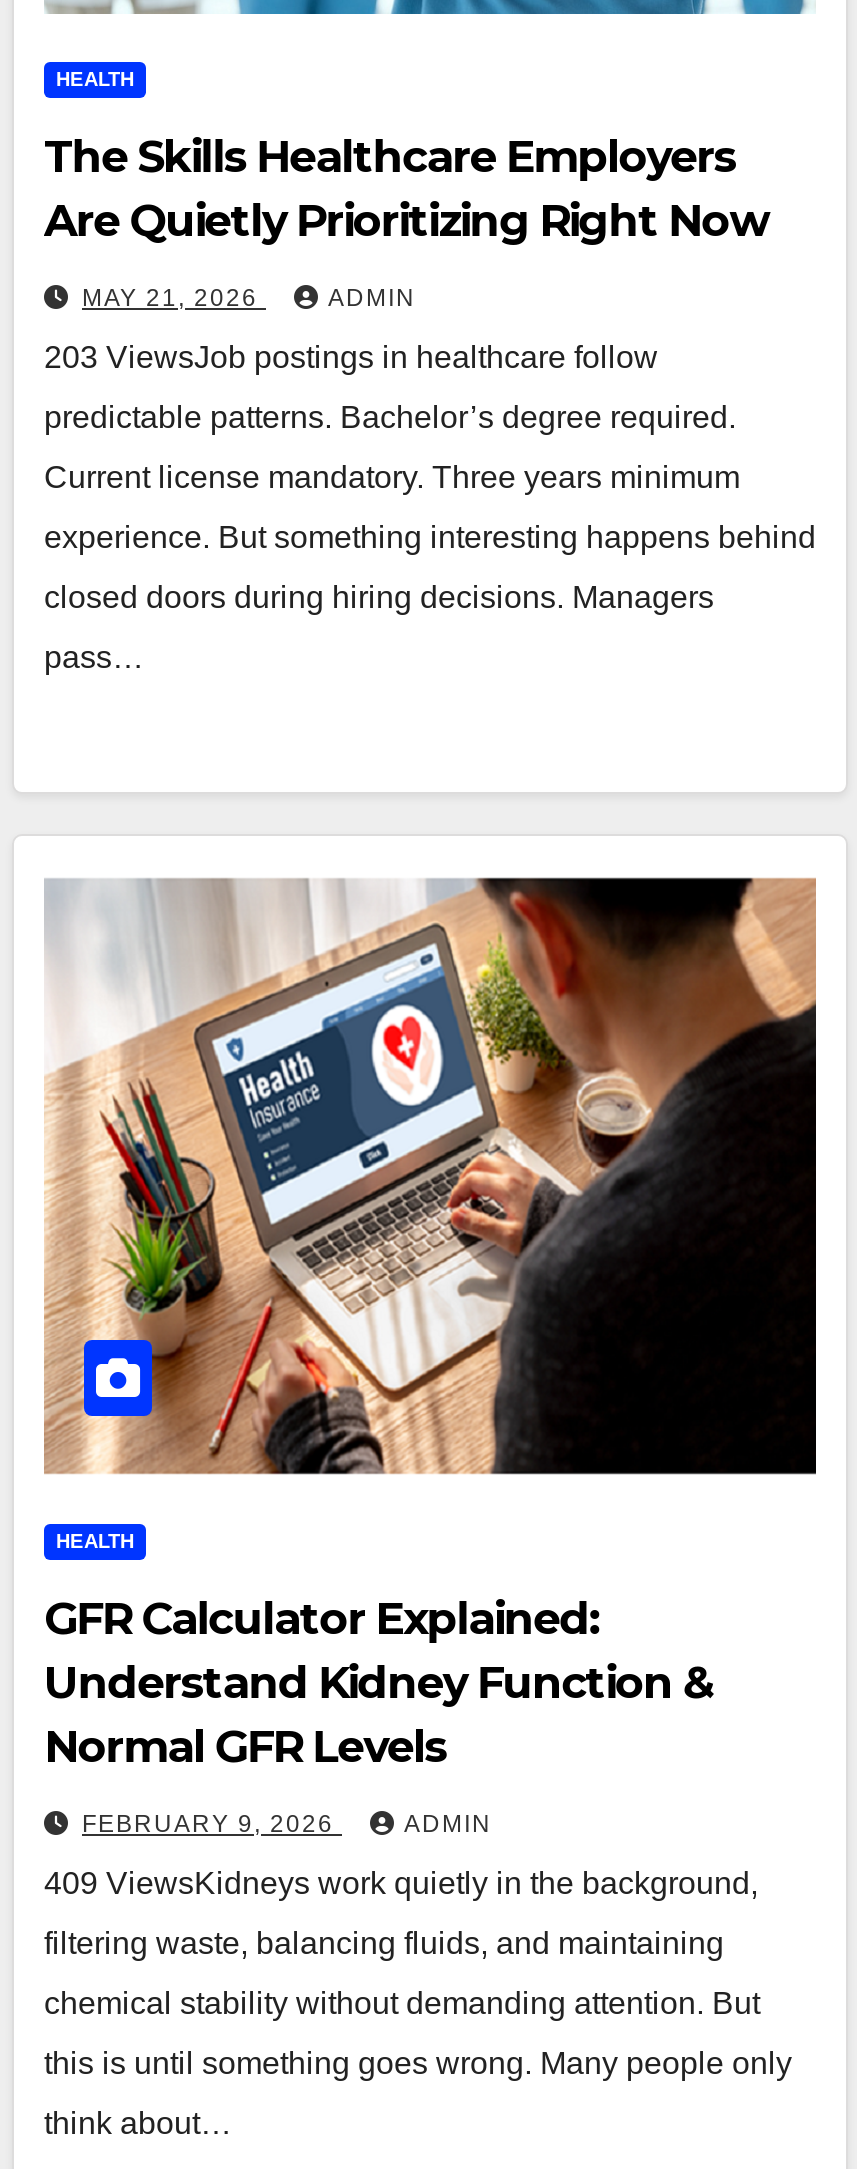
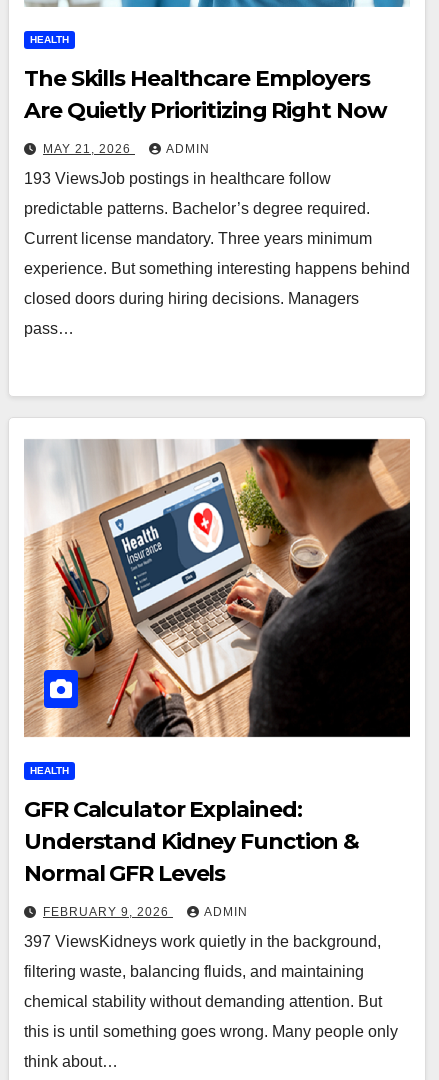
- 203 ViewsJob postings in healthcare follow
+ 193 ViewsJob postings in healthcare follow

- 409 ViewsKidneys work quietly in the background,
+ 397 ViewsKidneys work quietly in the background,
